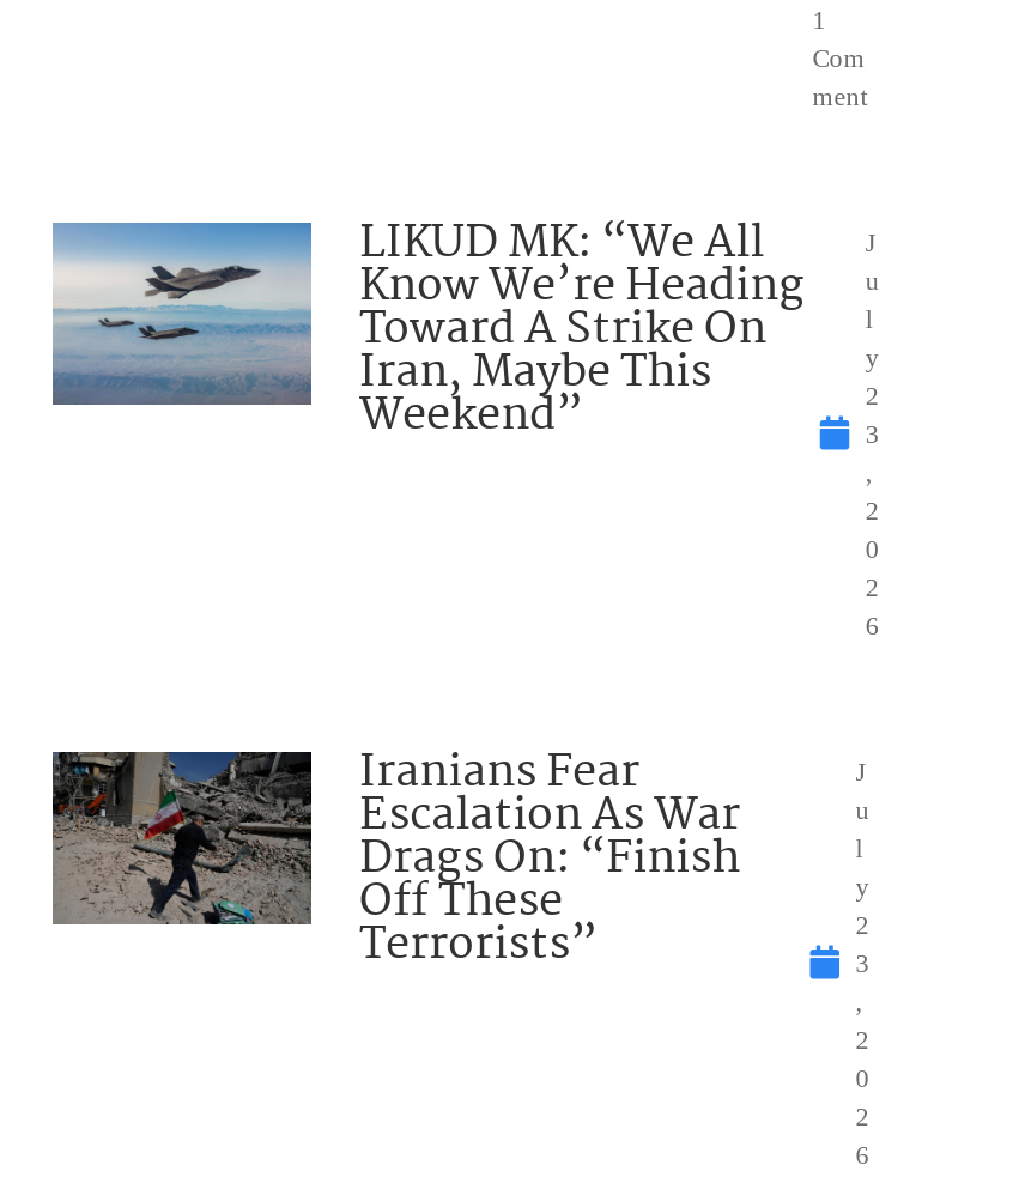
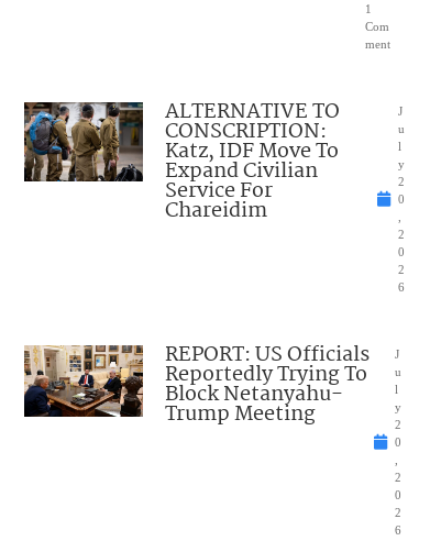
- [image]
- LIKUD MK: “We All
- Know We’re Heading
- Toward A Strike On
- Iran, Maybe This
- Weekend”
+ [image]
+ ALTERNATIVE TO
+ CONSCRIPTION:
+ Katz, IDF Move To
+ Expand Civilian
+ Service For
+ Chareidim

- 3
+ 0

- [image]
- Iranians Fear
- Escalation As War
- Drags On: “Finish
- Off These
- Terrorists”
+ [image]
+ REPORT: US Officials
+ Reportedly Trying To
+ Block Netanyahu-
+ Trump Meeting

- 3
+ 0
